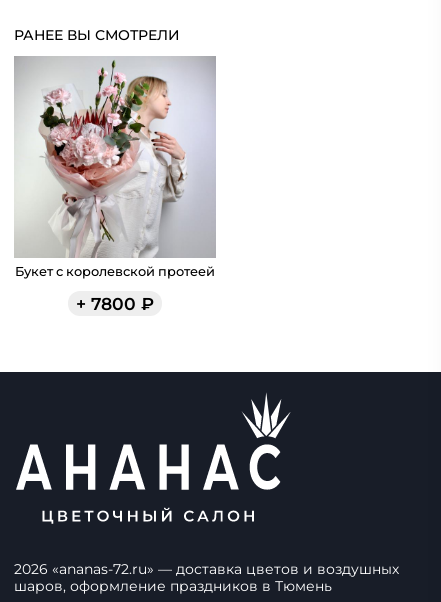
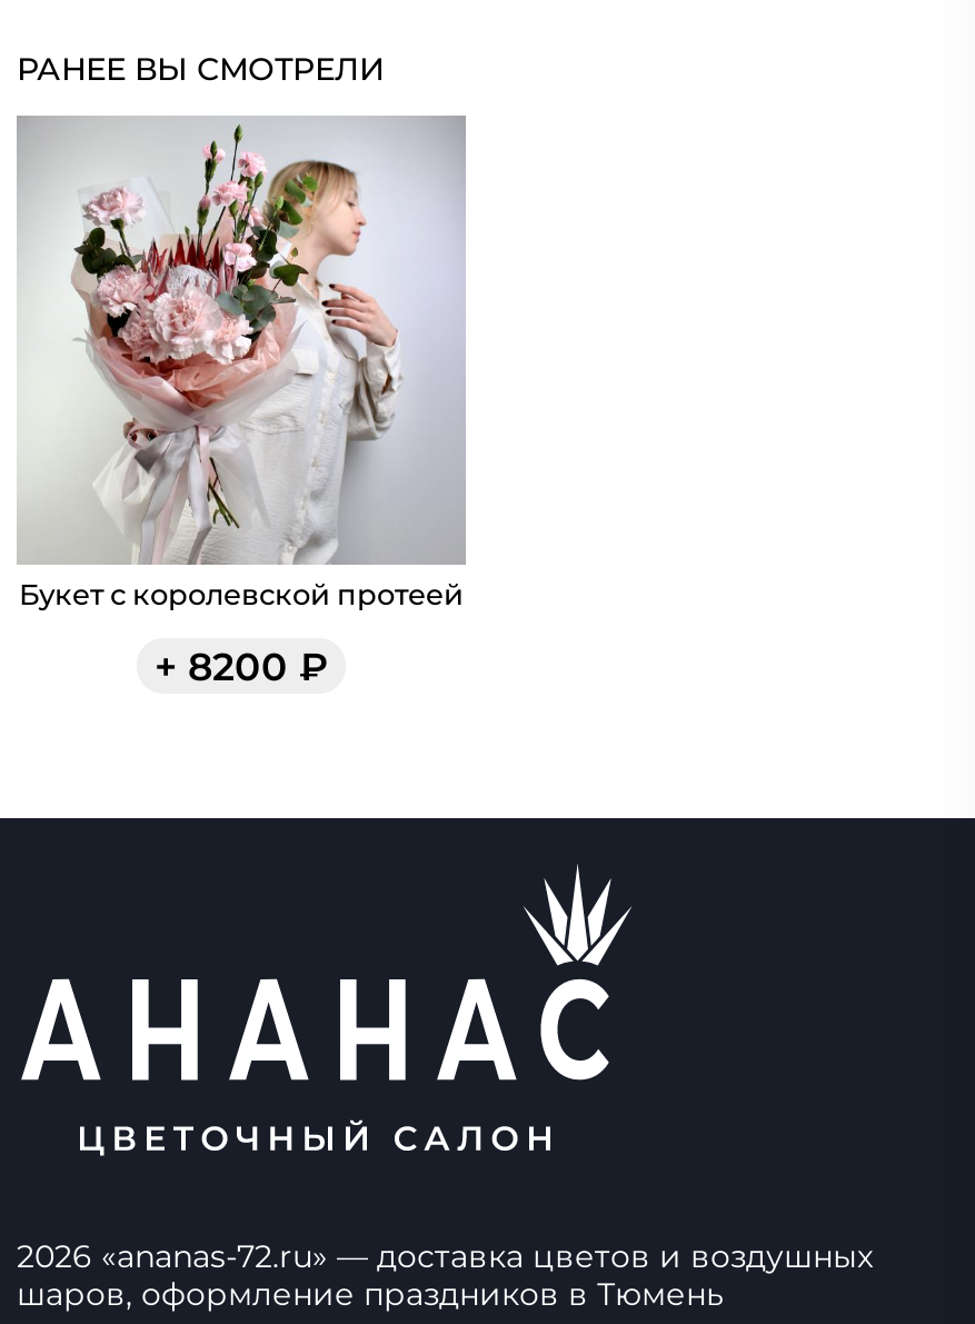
- + 7800 ₽
+ + 8200 ₽
